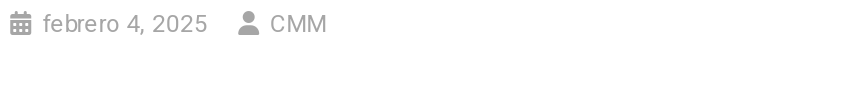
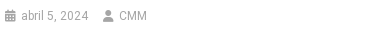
- febrero 4, 2025
+ abril 5, 2024
